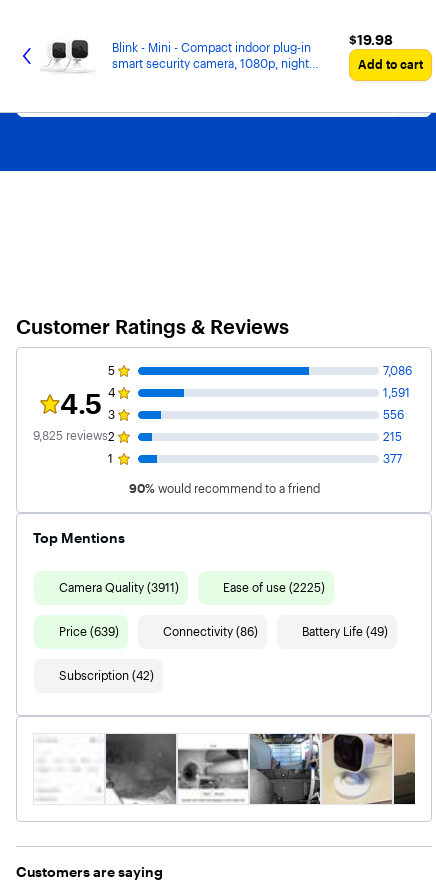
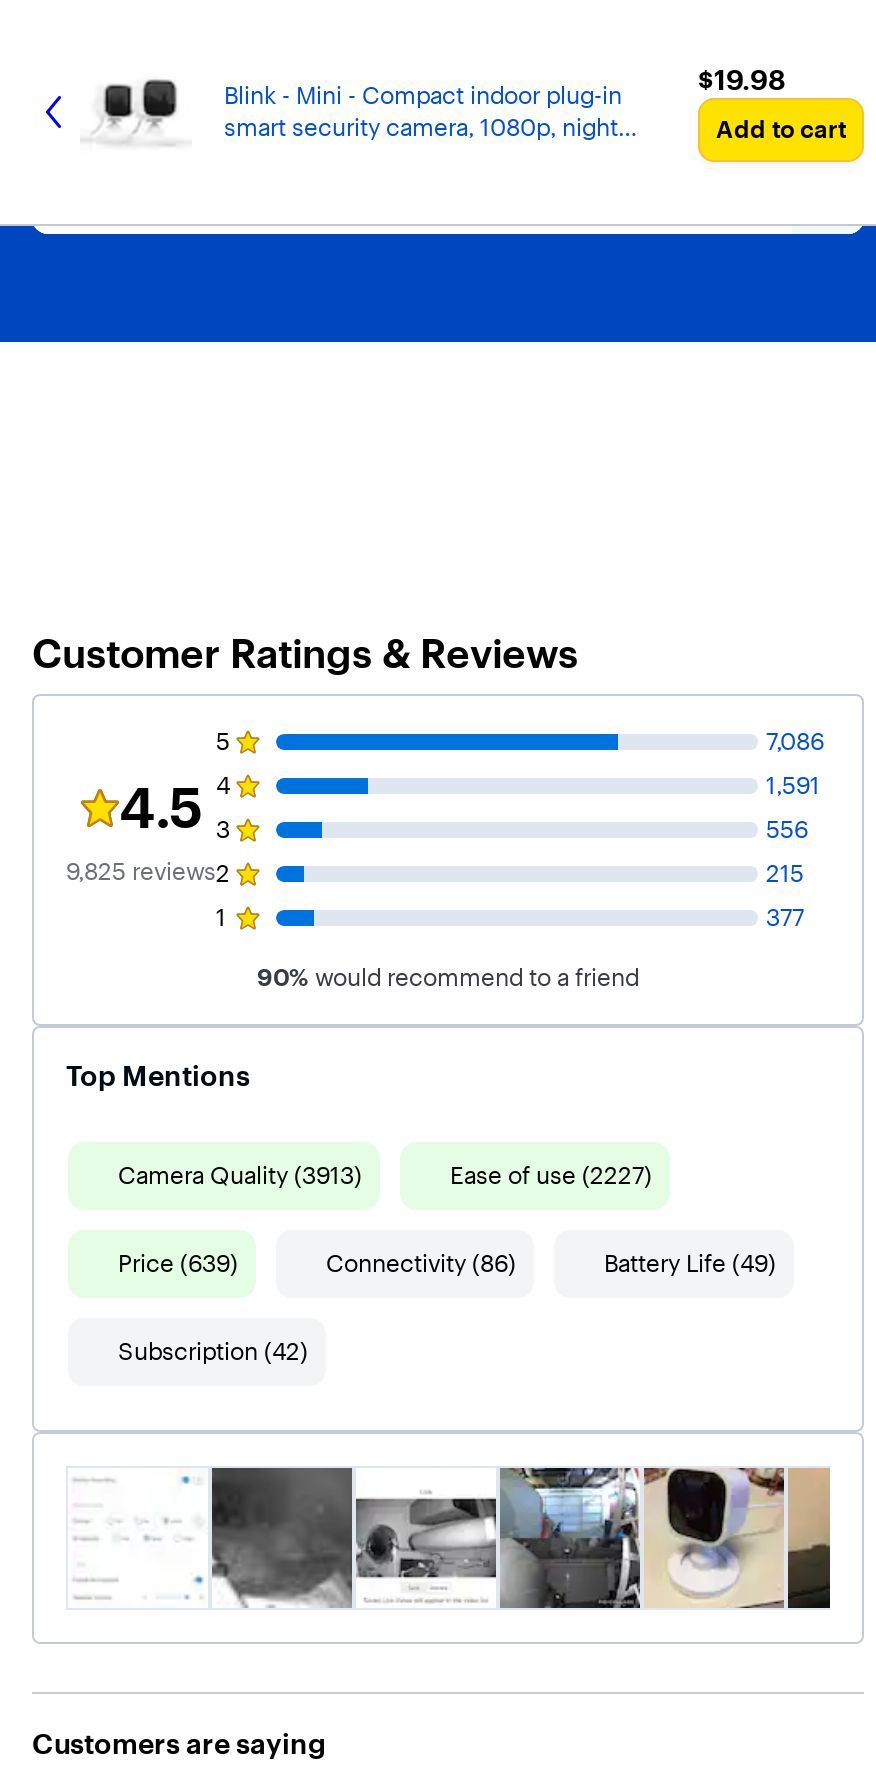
- Camera Quality (3911)
+ Camera Quality (3913)

- Ease of use (2225)
+ Ease of use (2227)
